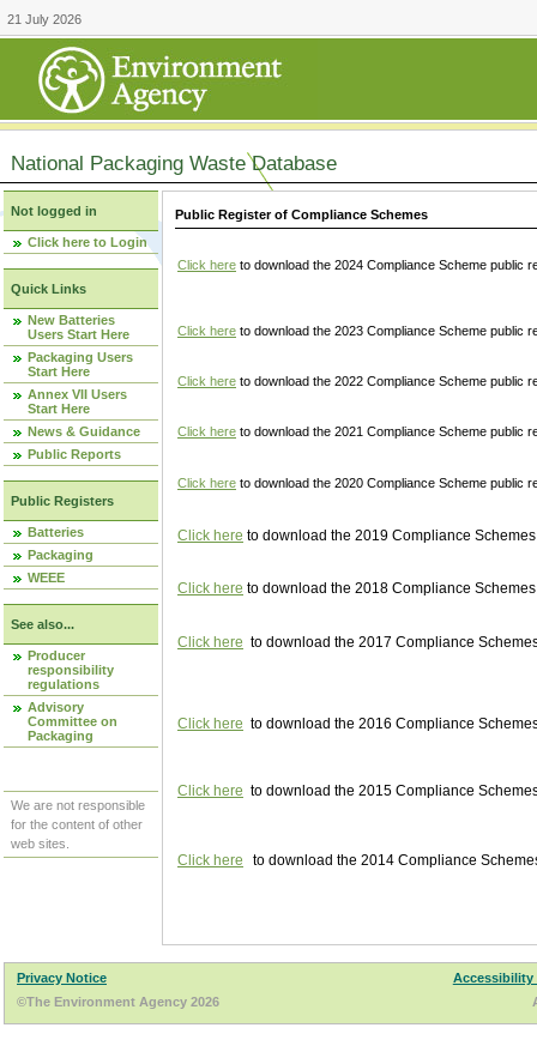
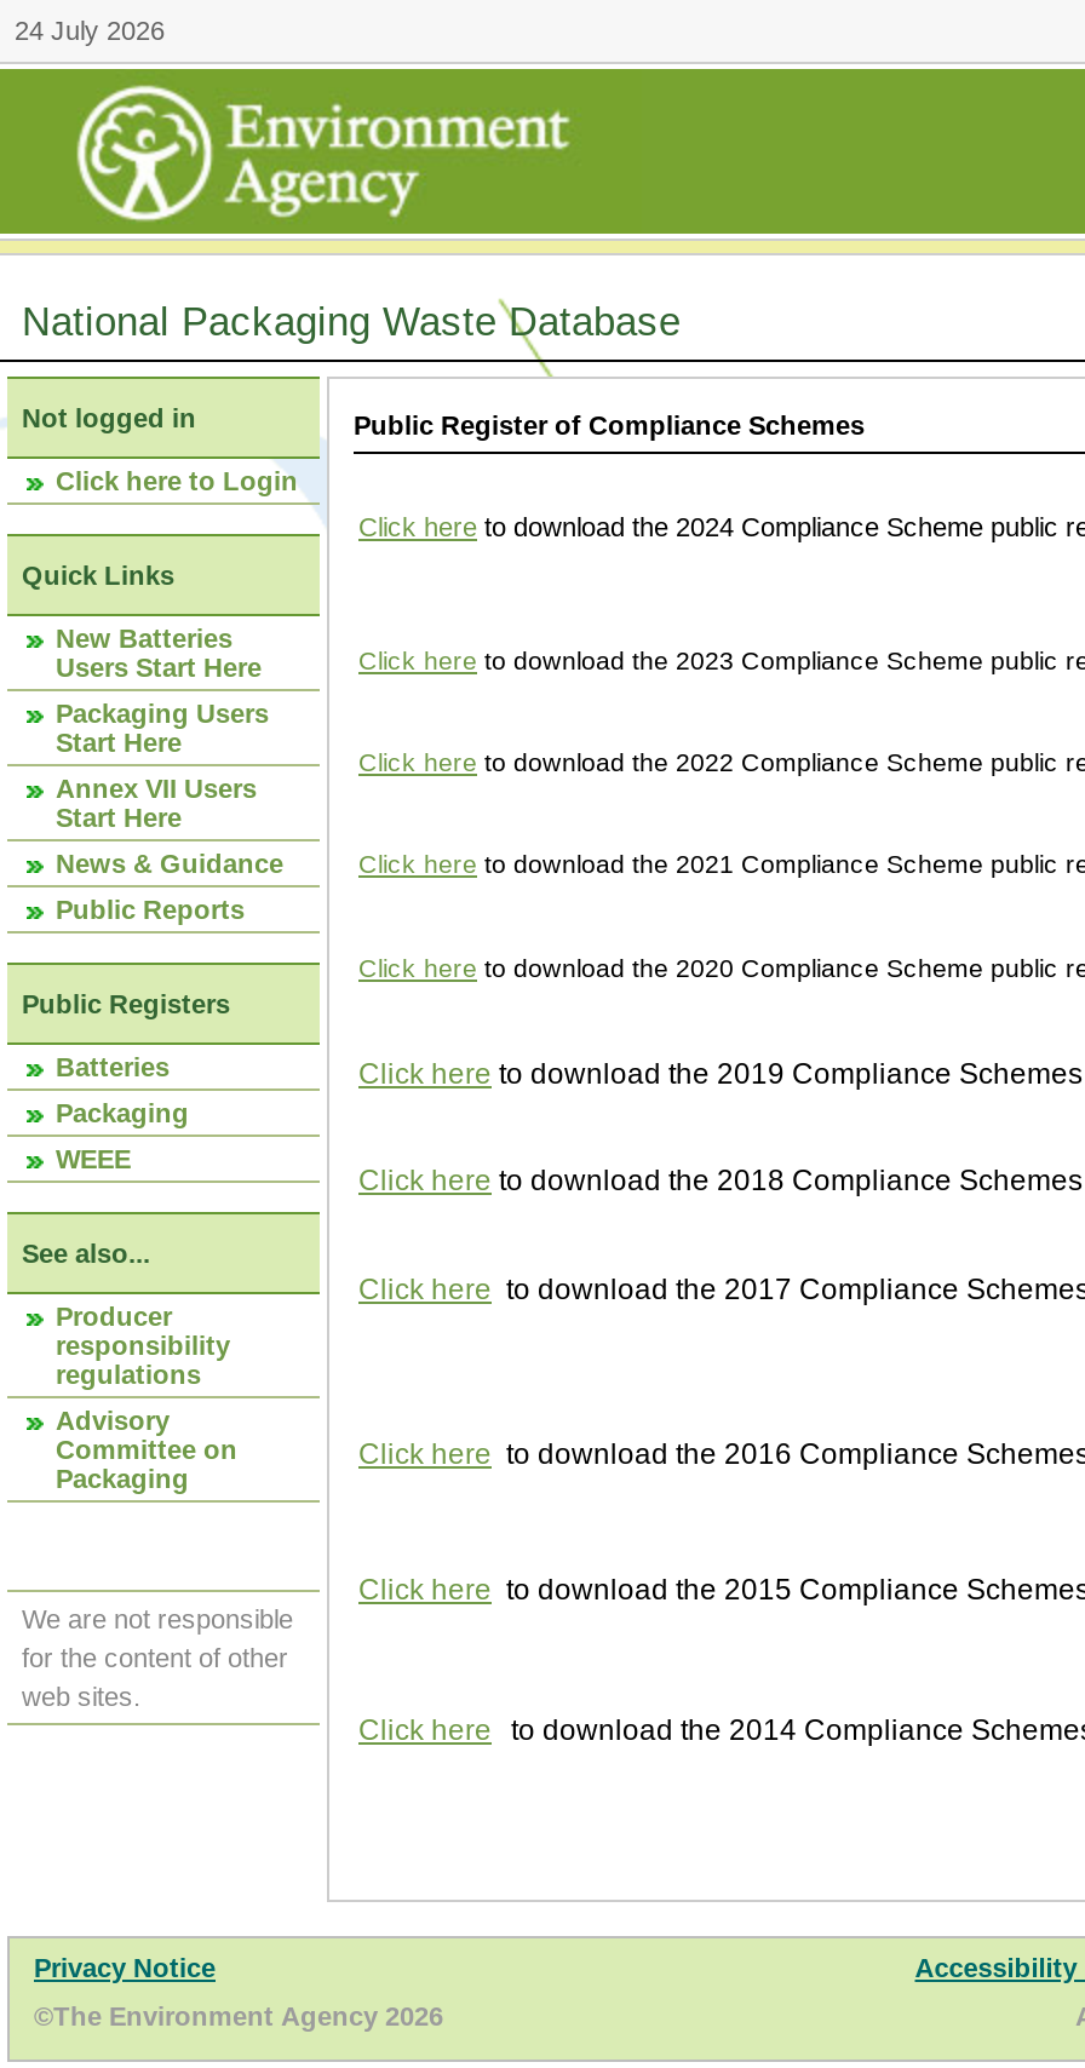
- 21 July 2026
+ 24 July 2026
